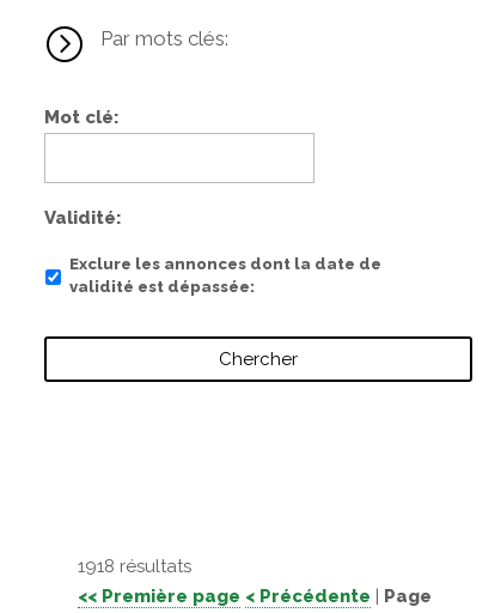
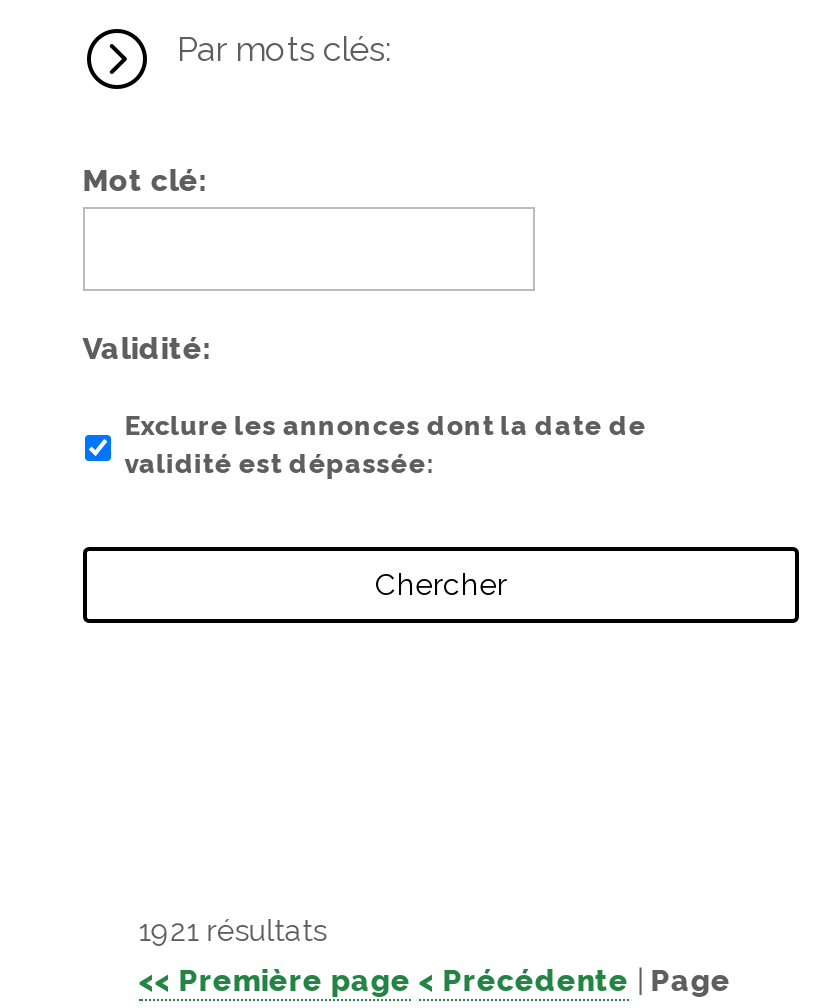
- 1918 résultats
+ 1921 résultats
